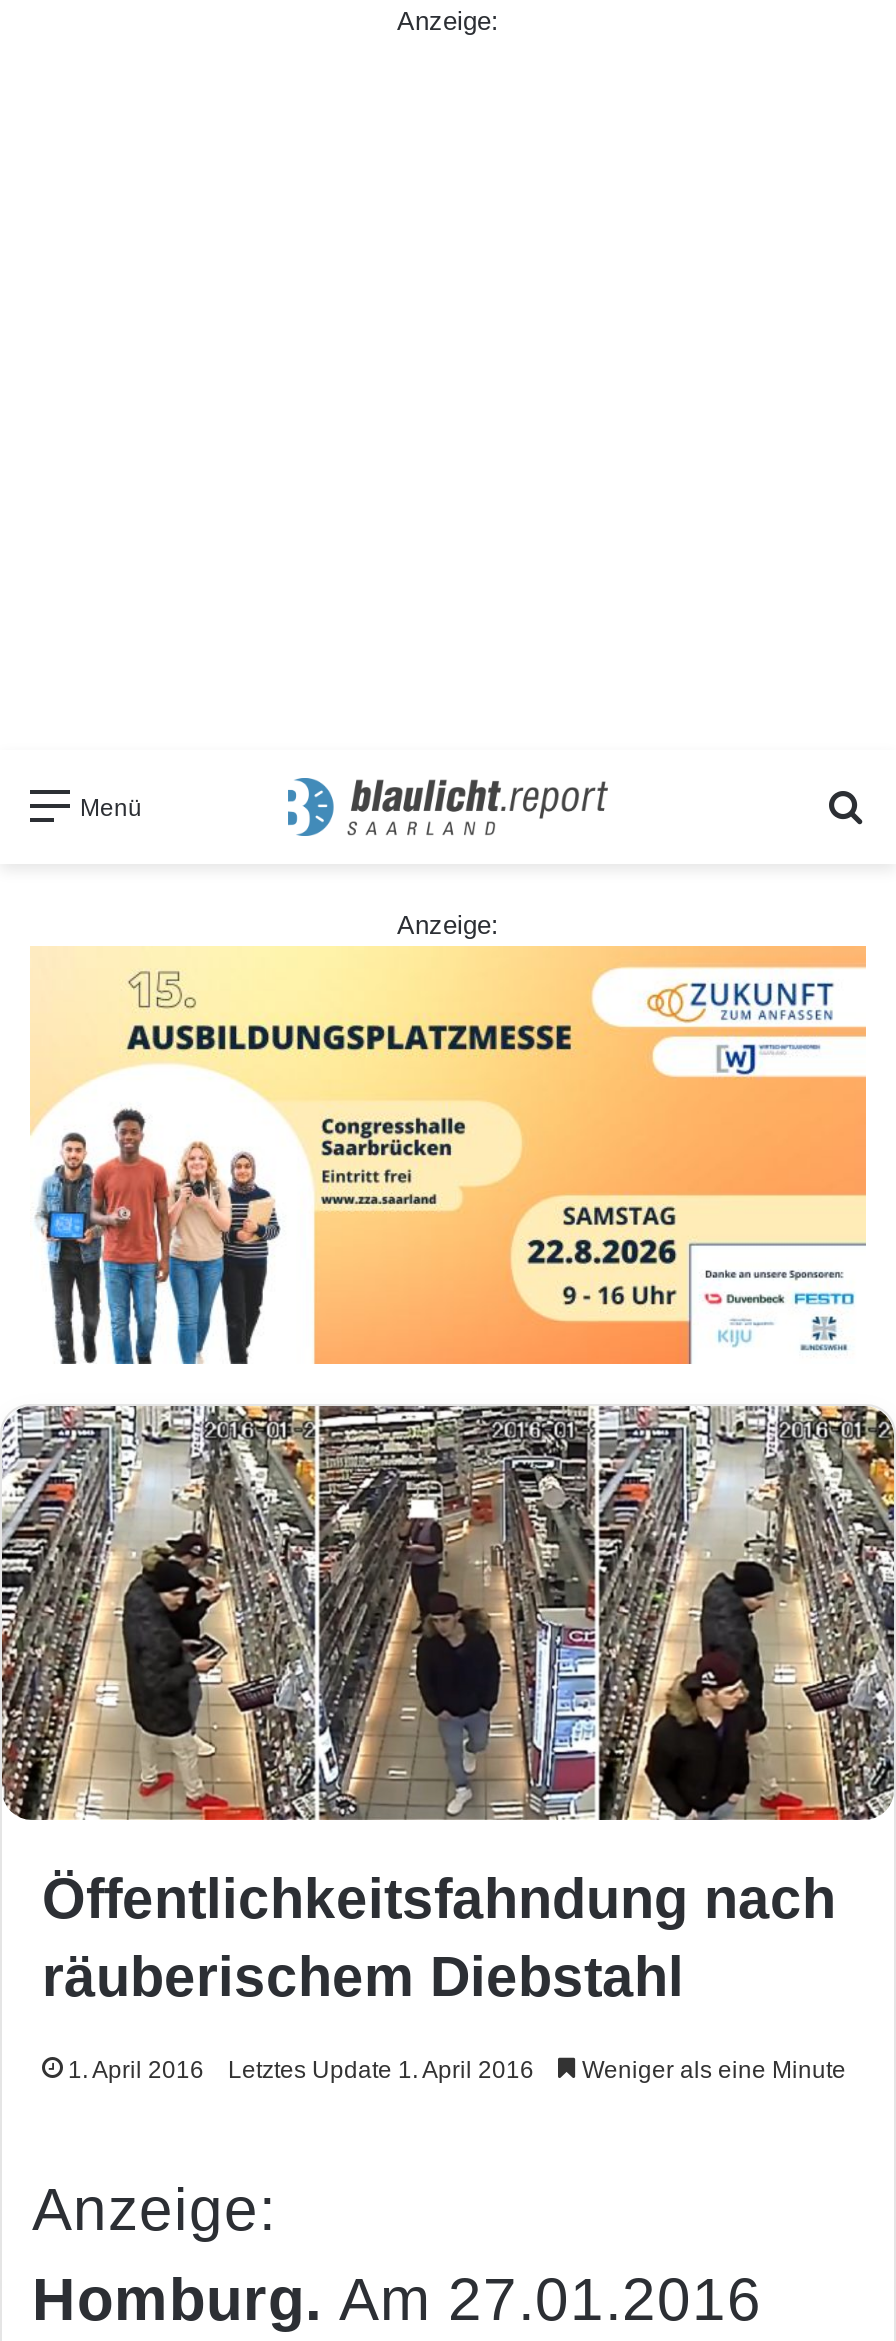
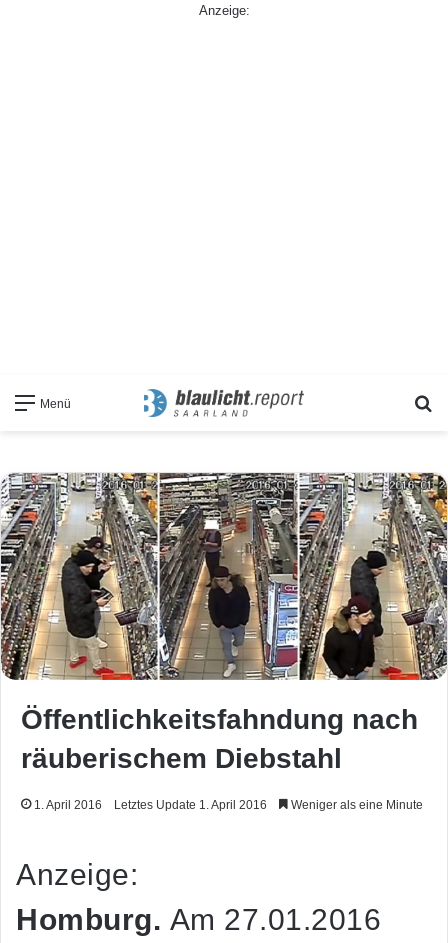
- Anzeige:

- [image]
